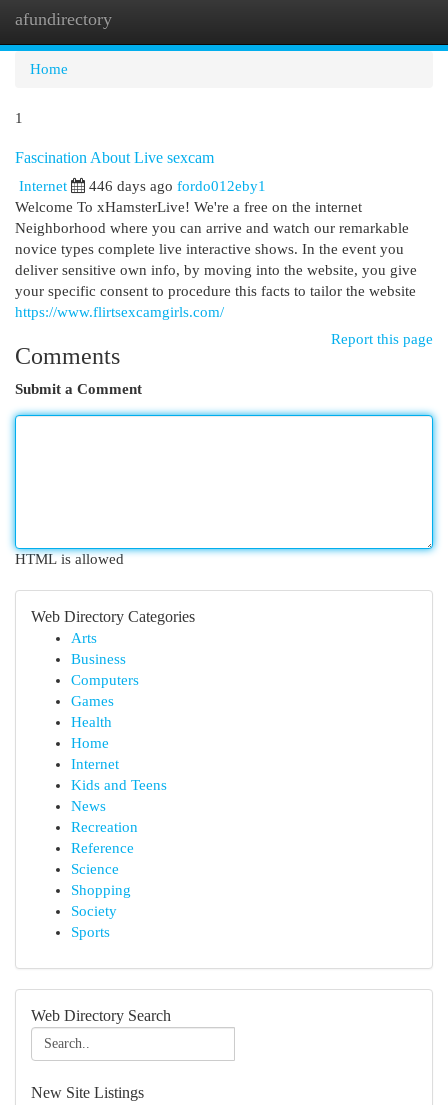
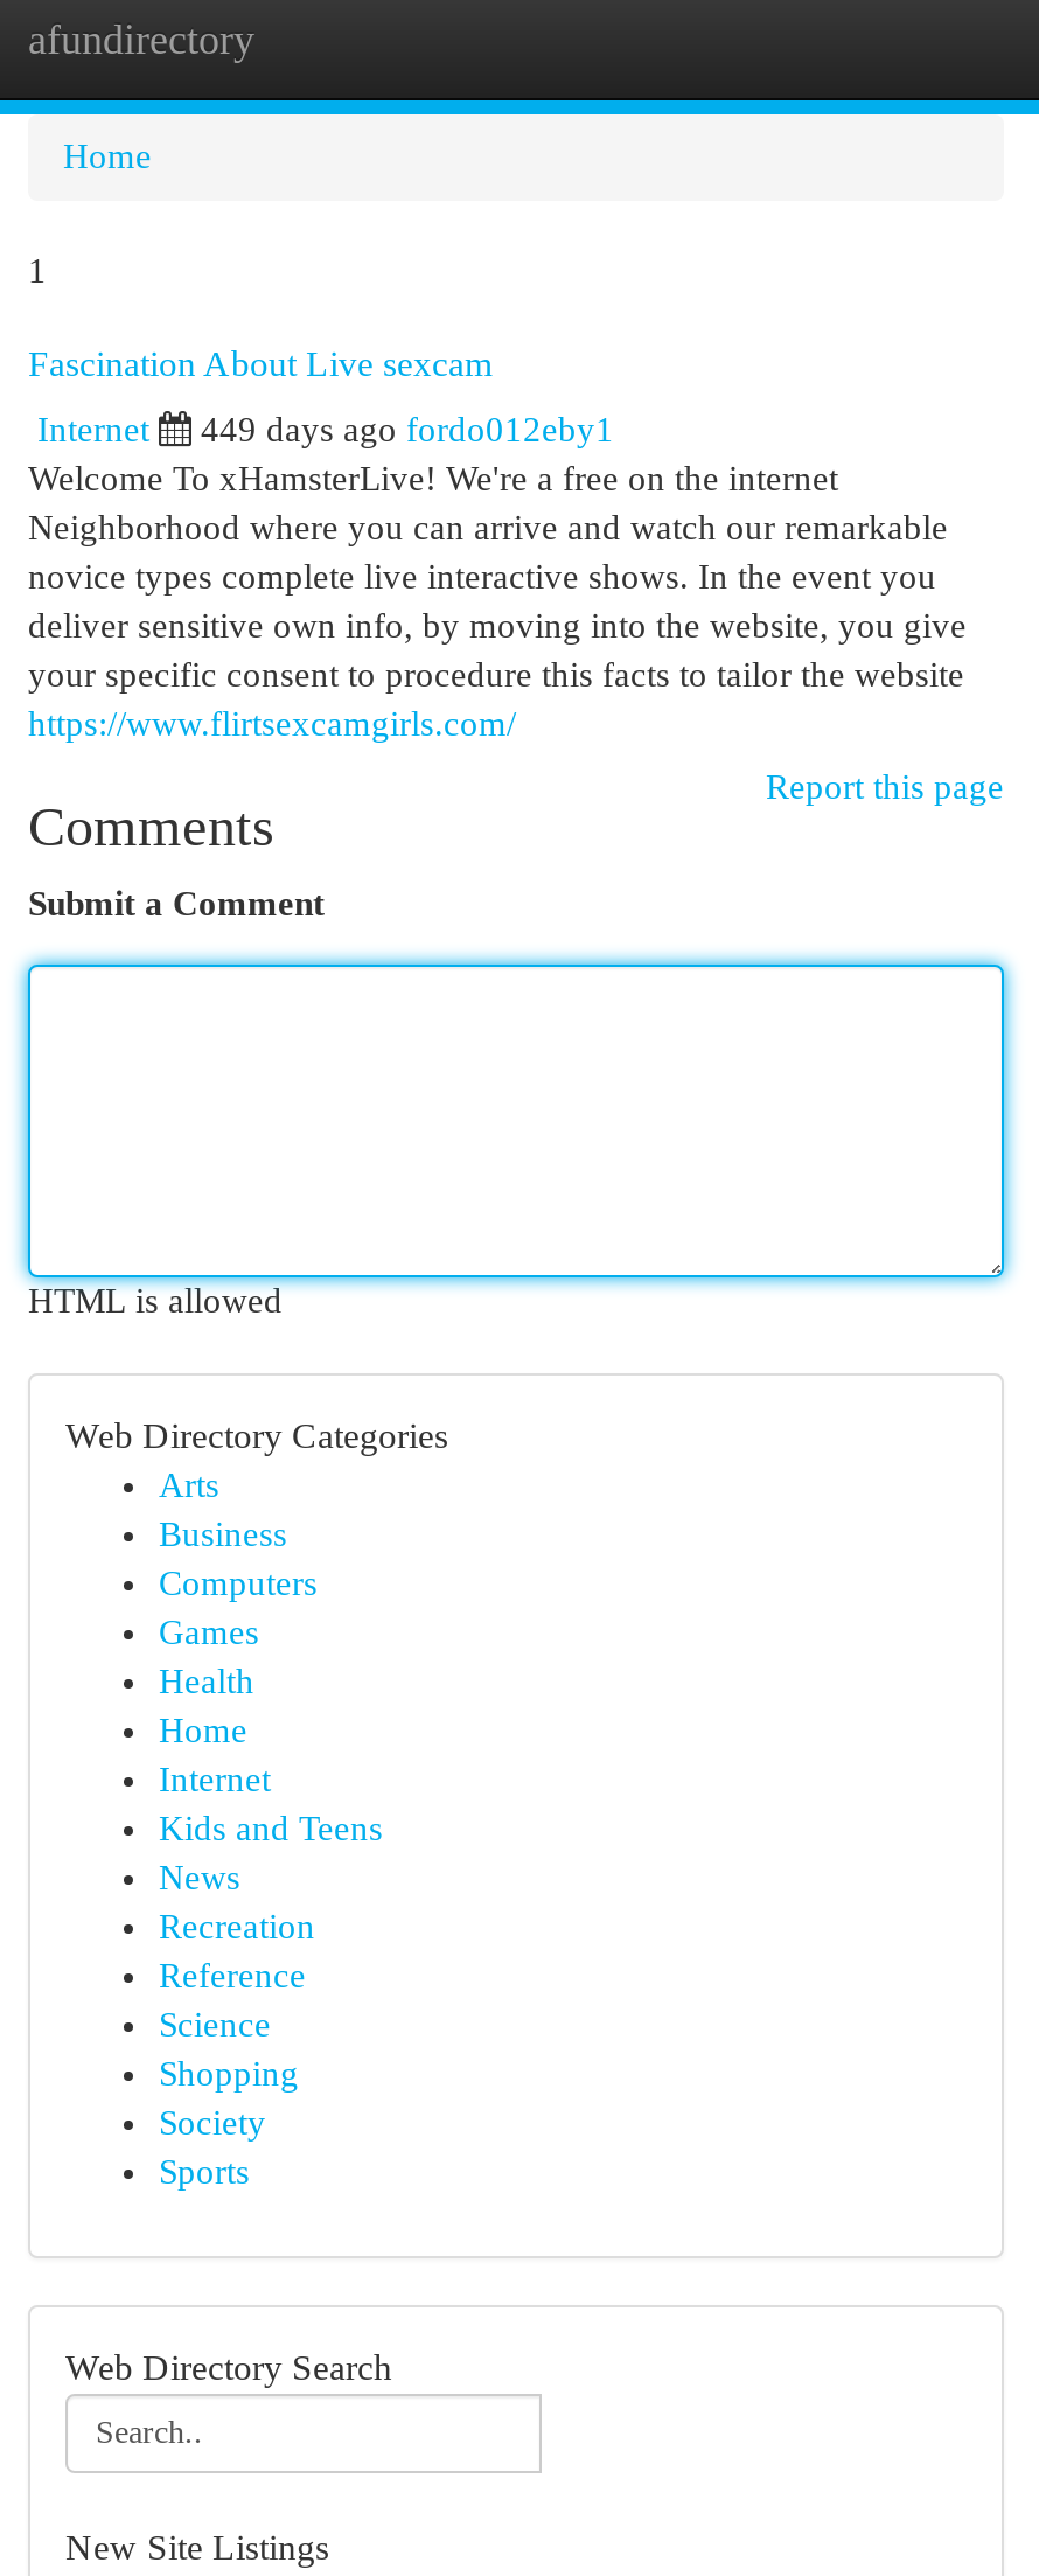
- 446 days ago fordo012eby1
+ 449 days ago fordo012eby1
